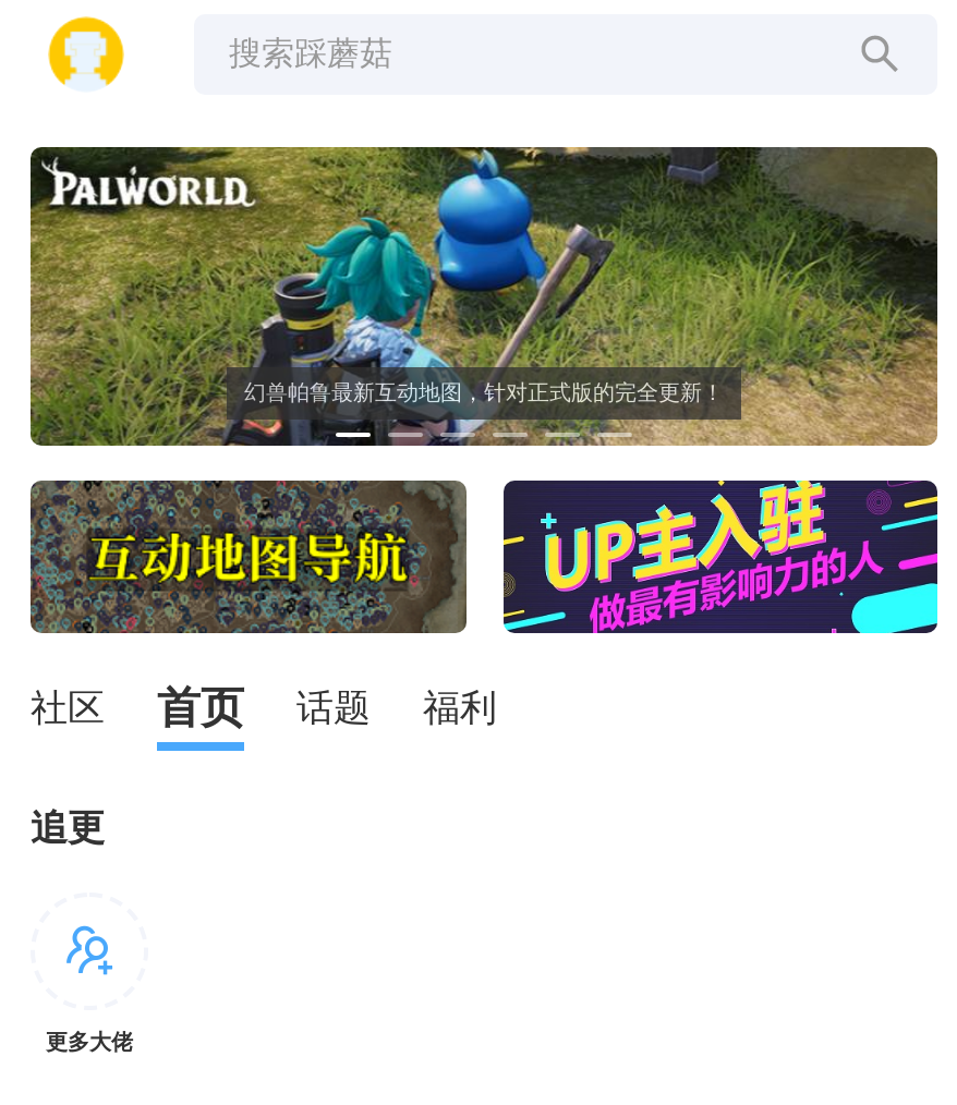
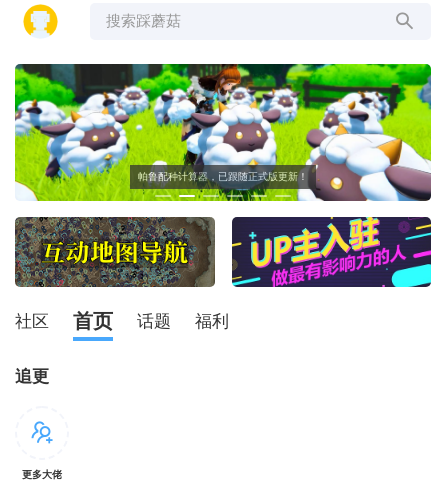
- [image]
- 幻兽帕鲁最新互动地图，针对正式版的完全更新！
+ [image]
+ 帕鲁配种计算器，已跟随正式版更新！
